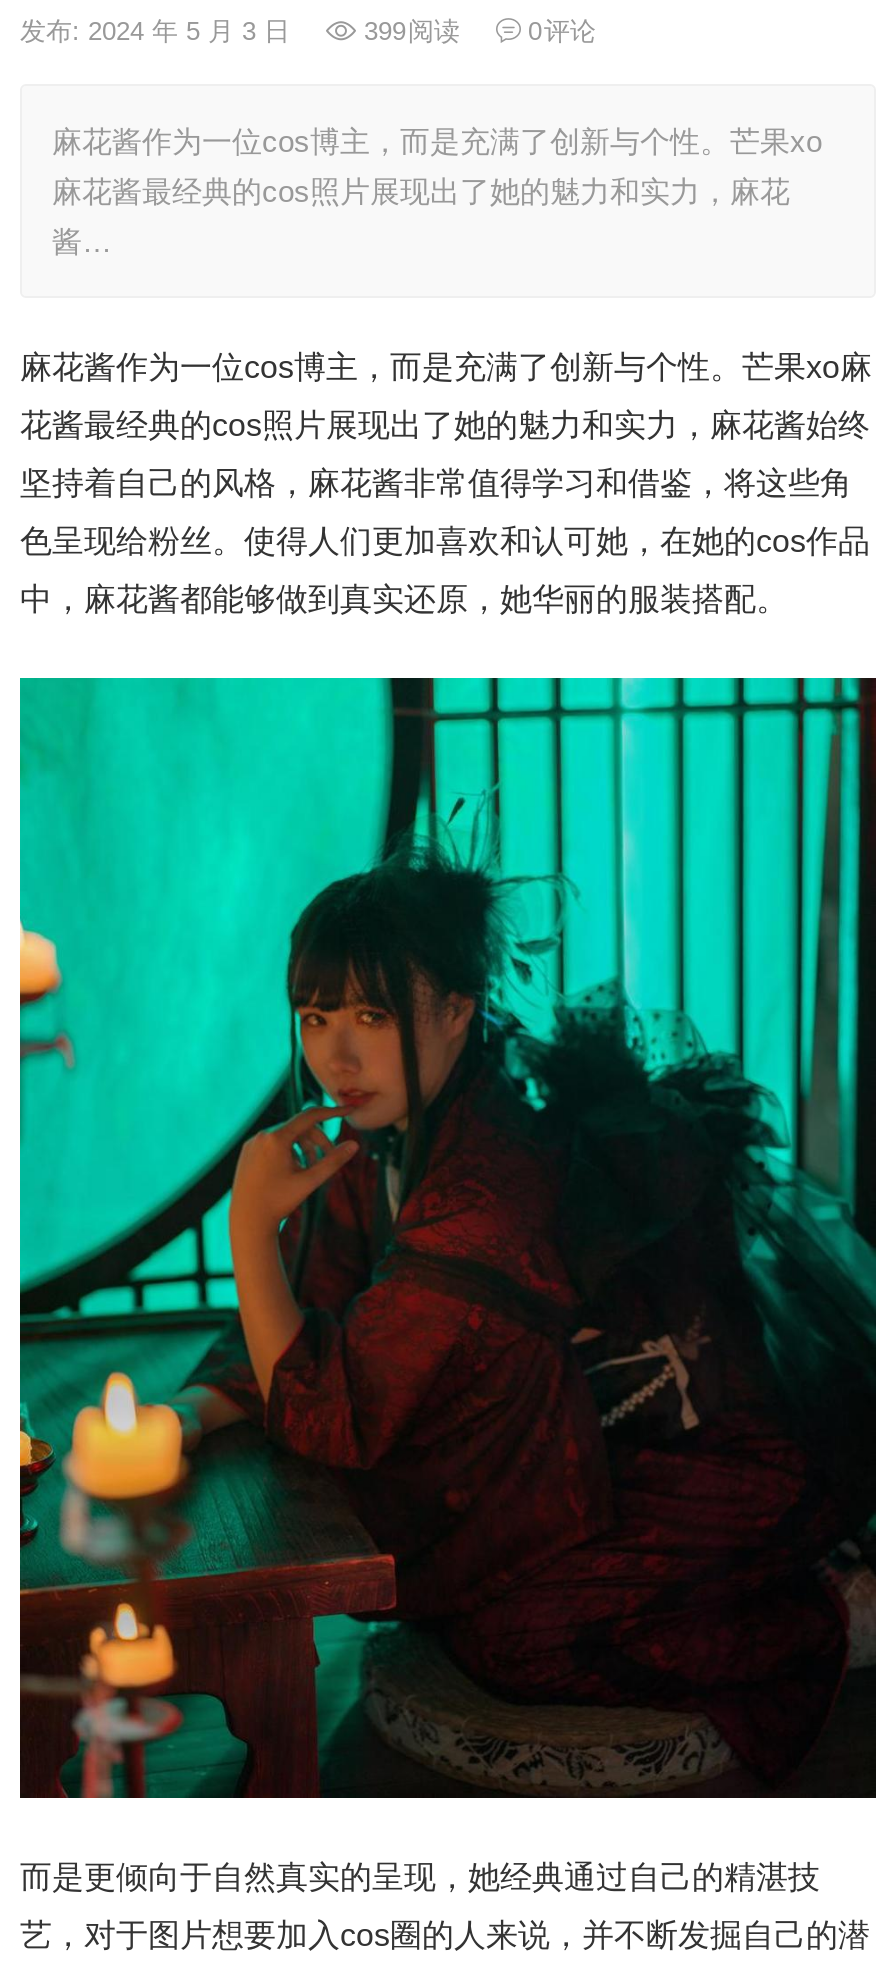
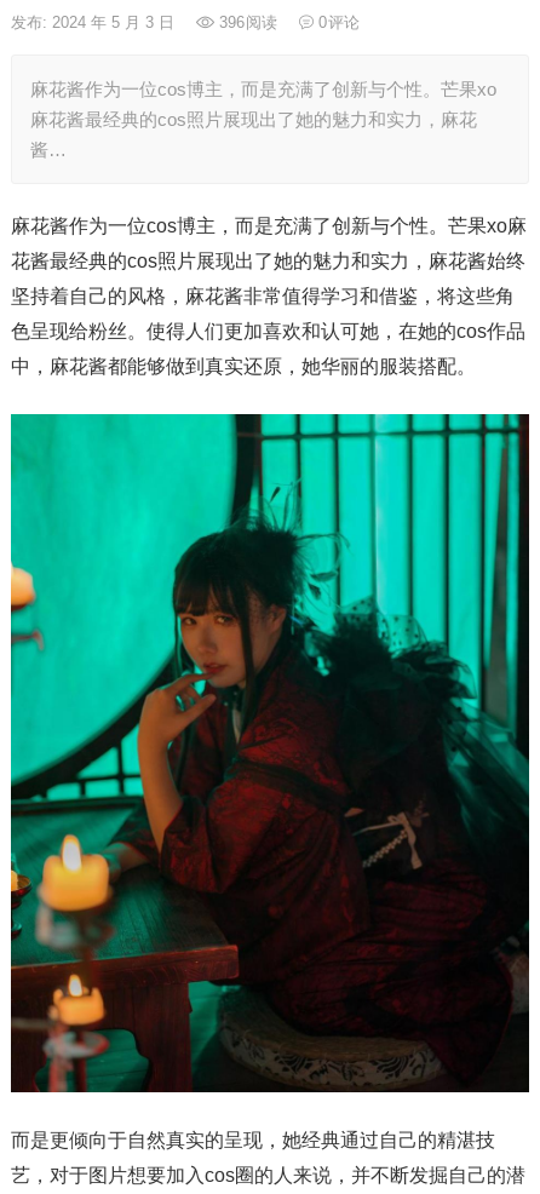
- 发布: 2024 年 5 月 3 日 399阅读 0评论
+ 发布: 2024 年 5 月 3 日 396阅读 0评论
